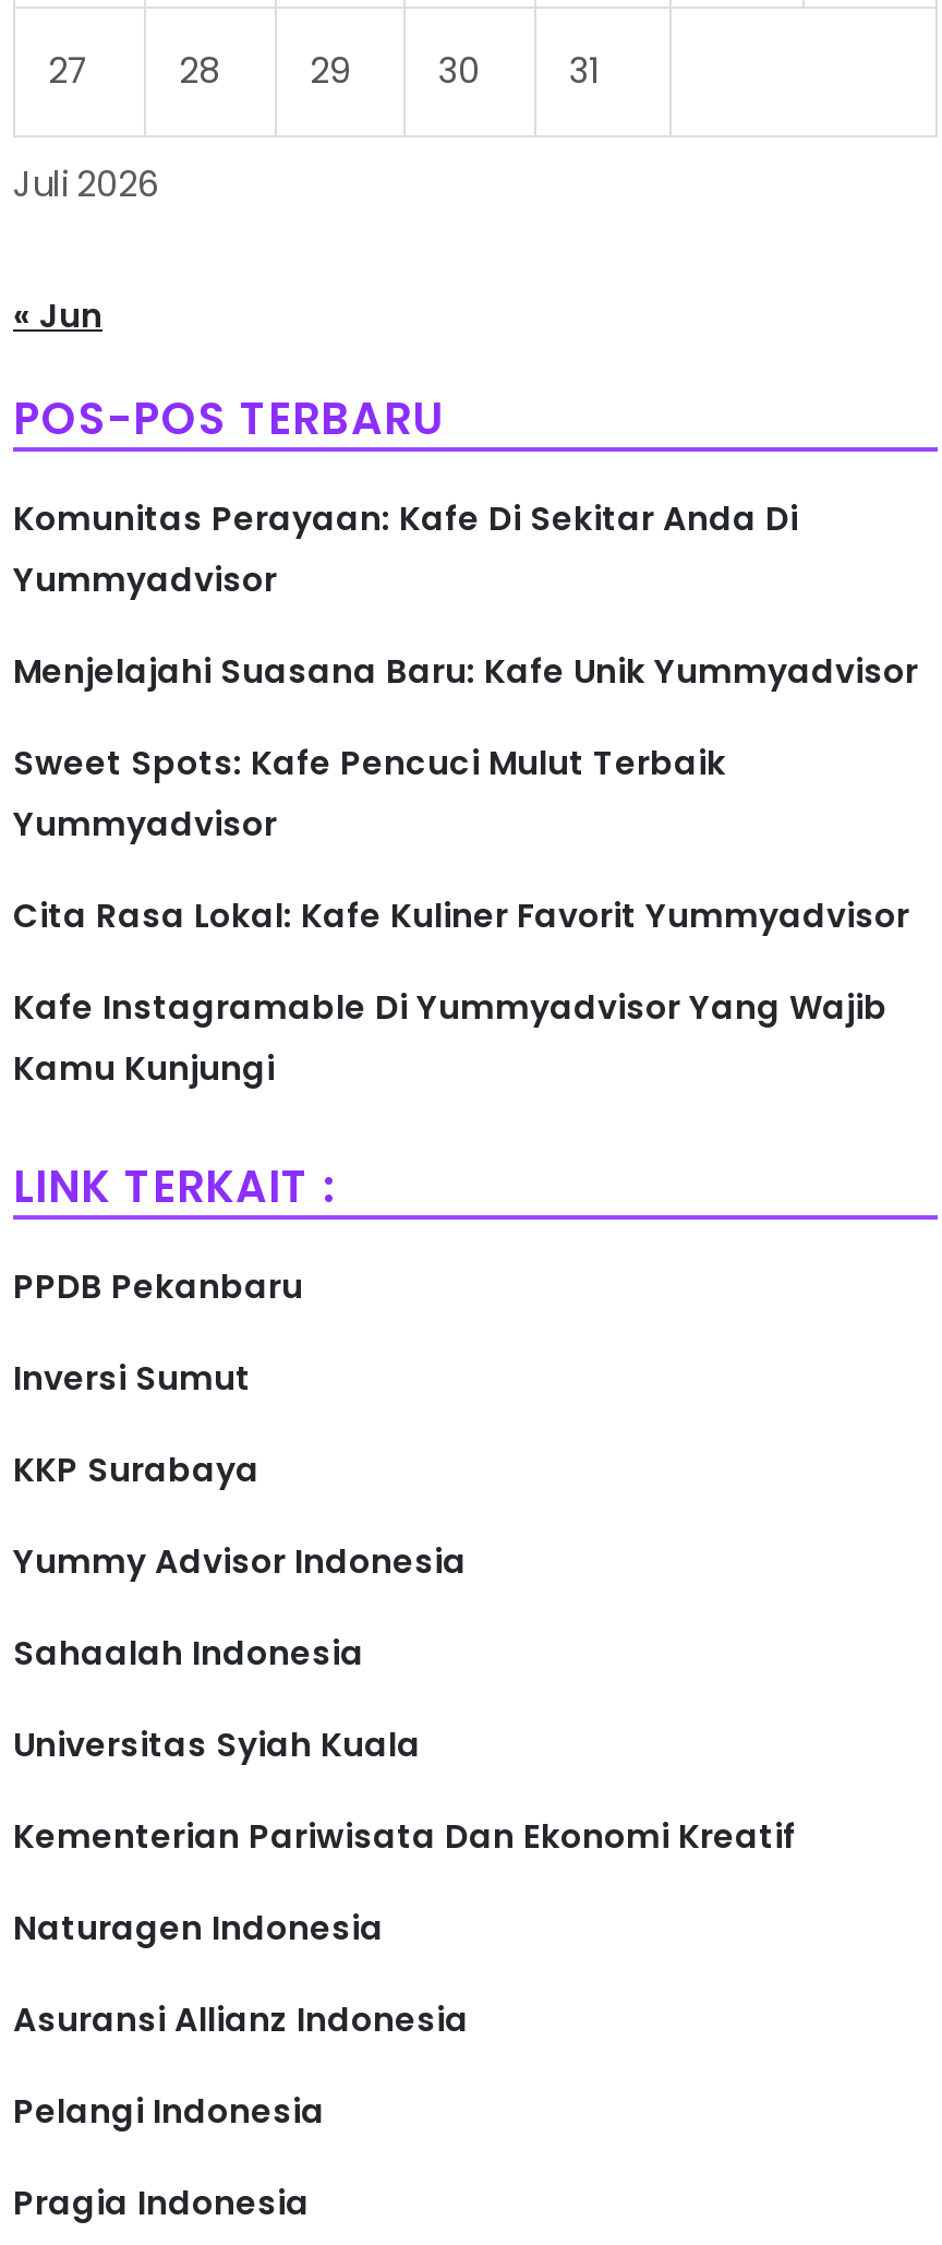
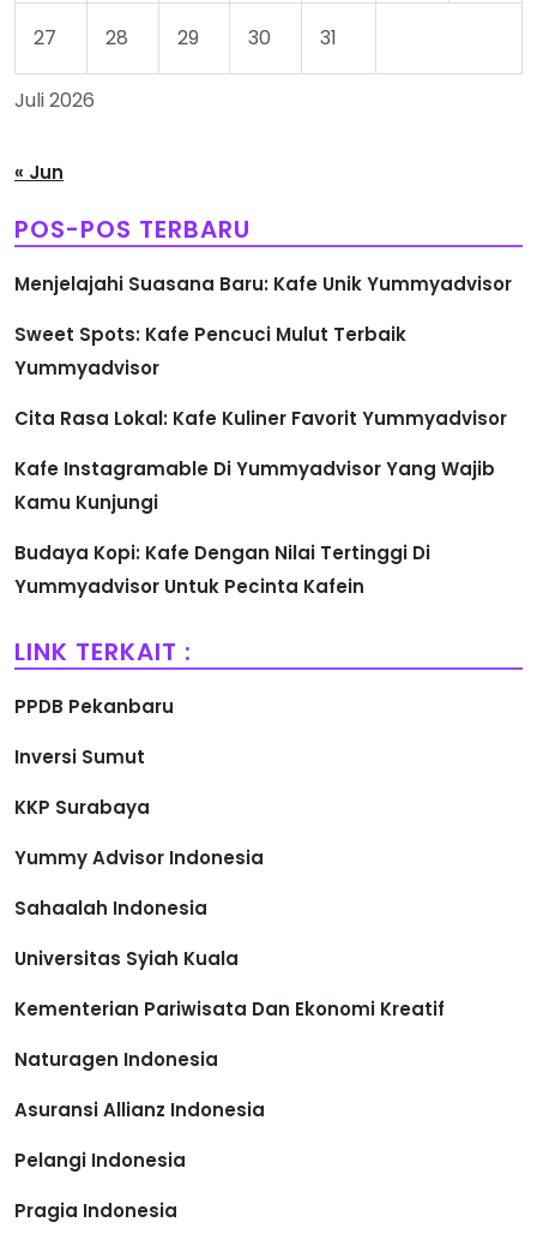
- Komunitas Perayaan: Kafe Di Sekitar Anda Di
- Yummyadvisor

moved up: Menjelajahi Suasana Baru: Kafe Unik Yummyadvisor | Sweet Spots: Kafe Pencuci Mulut Terbaik | Yummyadvisor | Cita Rasa Lokal: Kafe Kuliner Favorit Yummyadvisor | Kafe Instagramable Di Yummyadvisor Yang Wajib | Kamu Kunjungi

+ Budaya Kopi: Kafe Dengan Nilai Tertinggi Di
+ Yummyadvisor Untuk Pecinta Kafein
